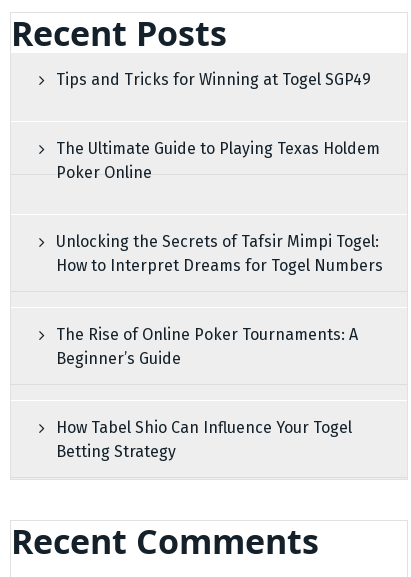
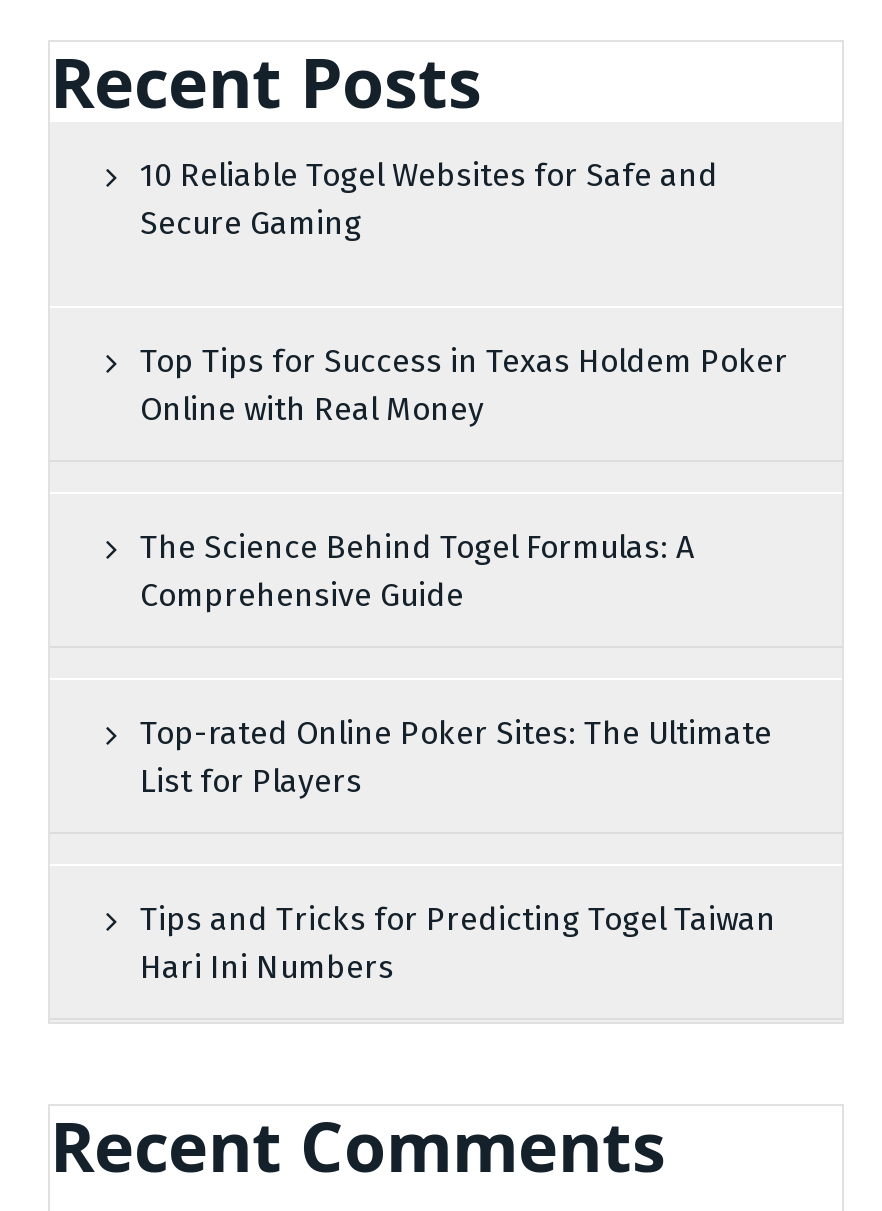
- Tips and Tricks for Winning at Togel SGP49
+ 10 Reliable Togel Websites for Safe and
+ Secure Gaming

- The Ultimate Guide to Playing Texas Holdem
- Poker Online
+ Top Tips for Success in Texas Holdem Poker
+ Online with Real Money

- Unlocking the Secrets of Tafsir Mimpi Togel:
- How to Interpret Dreams for Togel Numbers
+ The Science Behind Togel Formulas: A
+ Comprehensive Guide

- The Rise of Online Poker Tournaments: A
- Beginner’s Guide
+ Top-rated Online Poker Sites: The Ultimate
+ List for Players

- How Tabel Shio Can Influence Your Togel
- Betting Strategy
+ Tips and Tricks for Predicting Togel Taiwan
+ Hari Ini Numbers
